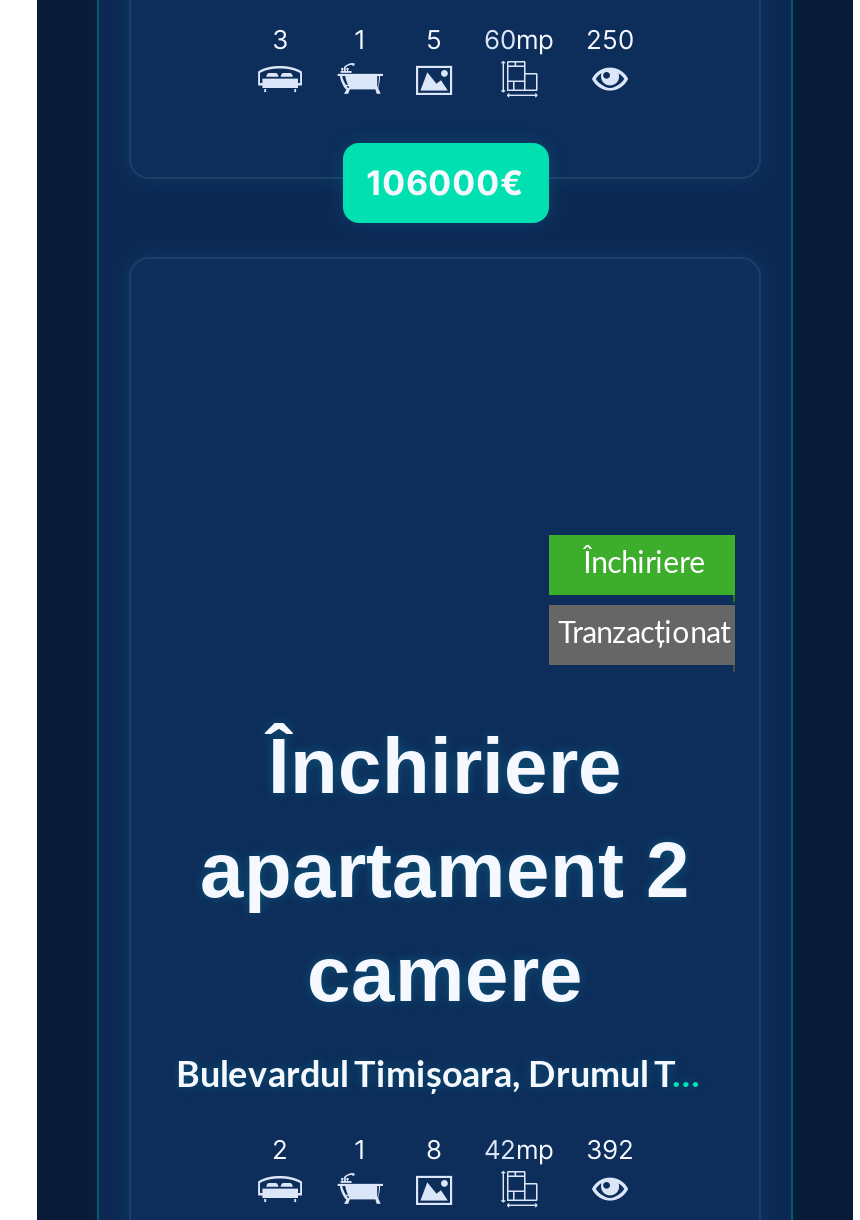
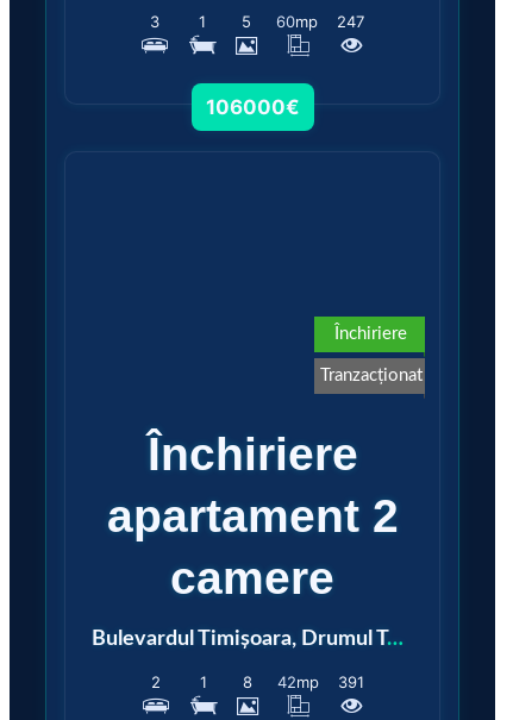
- 1 5 60mp 250
+ 1 5 60mp 247

- 1 8 42mp 392
+ 1 8 42mp 391
